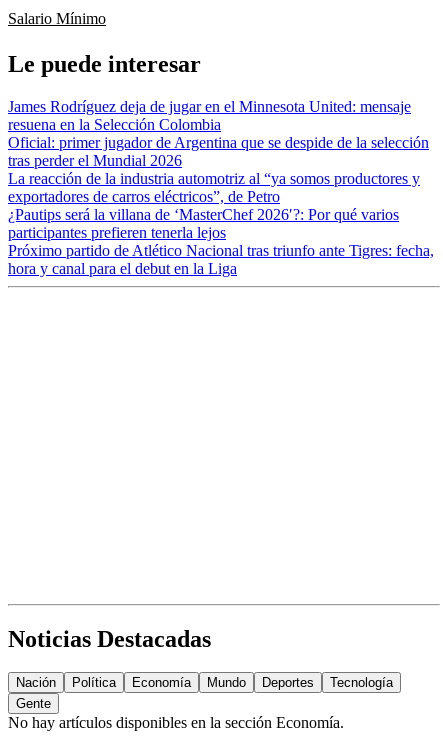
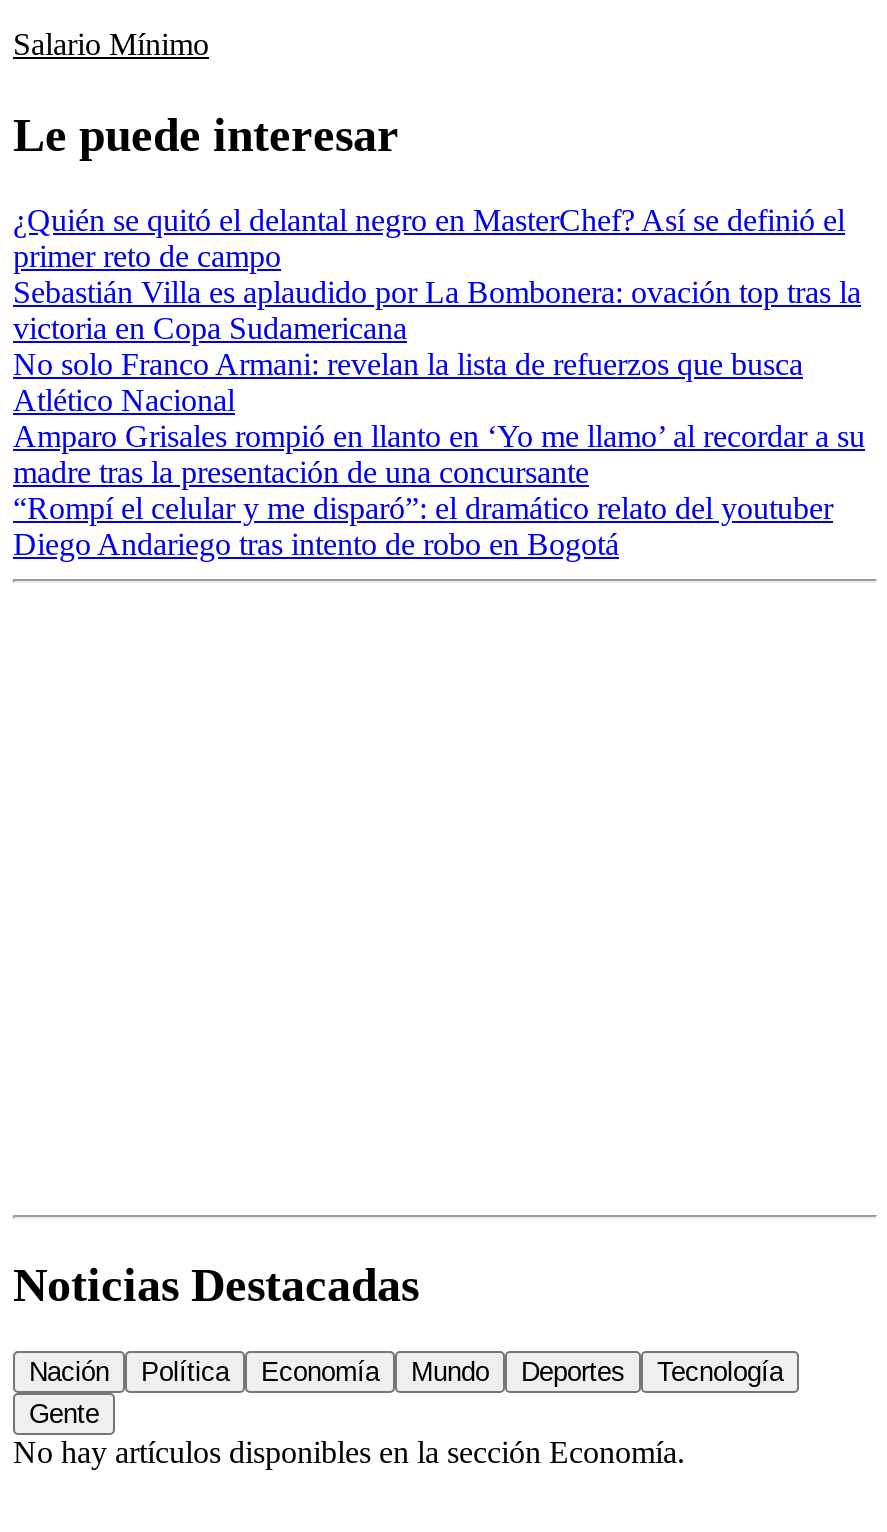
- James Rodríguez deja de jugar en el Minnesota United: mensaje
- resuena en la Selección Colombia
- Oficial: primer jugador de Argentina que se despide de la selección
- tras perder el Mundial 2026
- La reacción de la industria automotriz al “ya somos productores y
- exportadores de carros eléctricos”, de Petro
- ¿Pautips será la villana de ‘MasterChef 2026′?: Por qué varios
- participantes prefieren tenerla lejos
- Próximo partido de Atlético Nacional tras triunfo ante Tigres: fecha,
- hora y canal para el debut en la Liga
+ ¿Quién se quitó el delantal negro en MasterChef? Así se definió el
+ primer reto de campo
+ Sebastián Villa es aplaudido por La Bombonera: ovación top tras la
+ victoria en Copa Sudamericana
+ No solo Franco Armani: revelan la lista de refuerzos que busca
+ Atlético Nacional
+ Amparo Grisales rompió en llanto en ‘Yo me llamo’ al recordar a su
+ madre tras la presentación de una concursante
+ “Rompí el celular y me disparó”: el dramático relato del youtuber
+ Diego Andariego tras intento de robo en Bogotá
